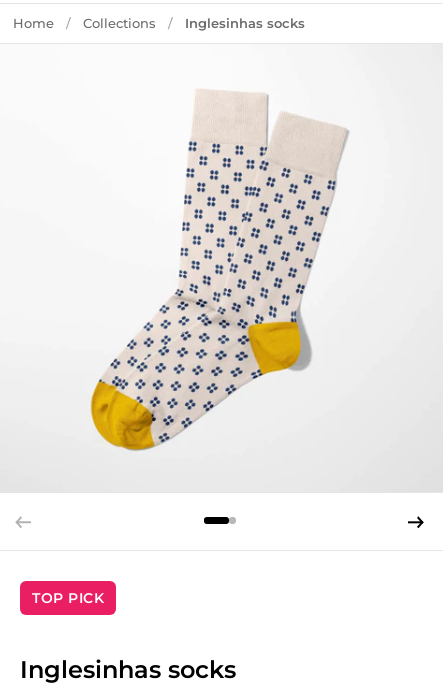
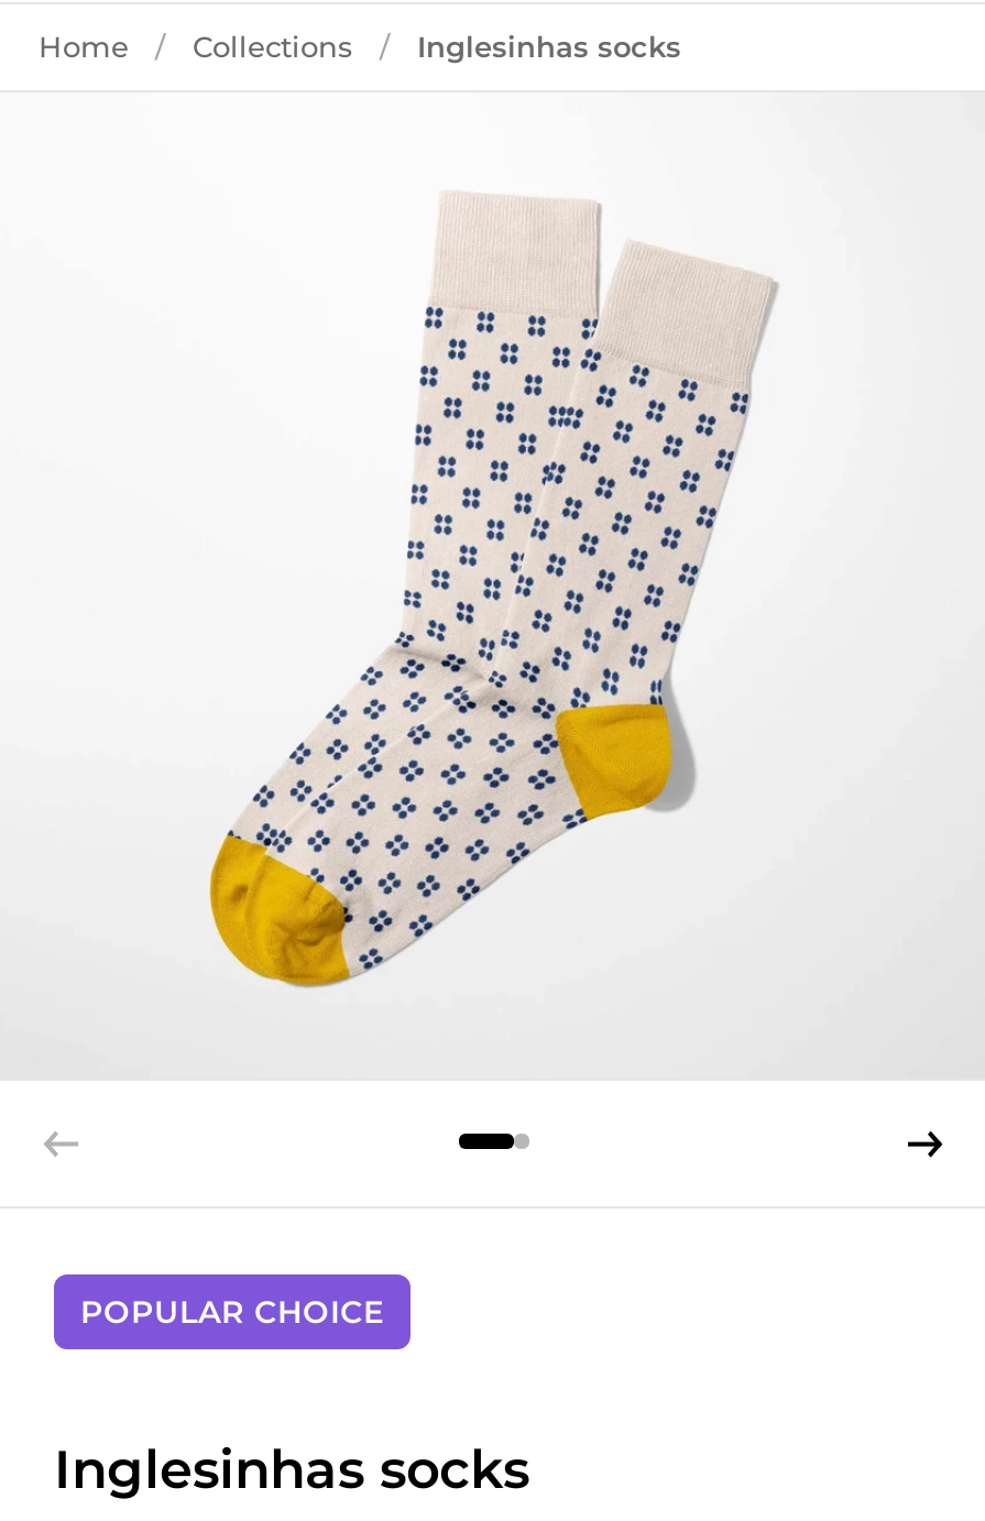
- TOP PICK
+ POPULAR CHOICE
